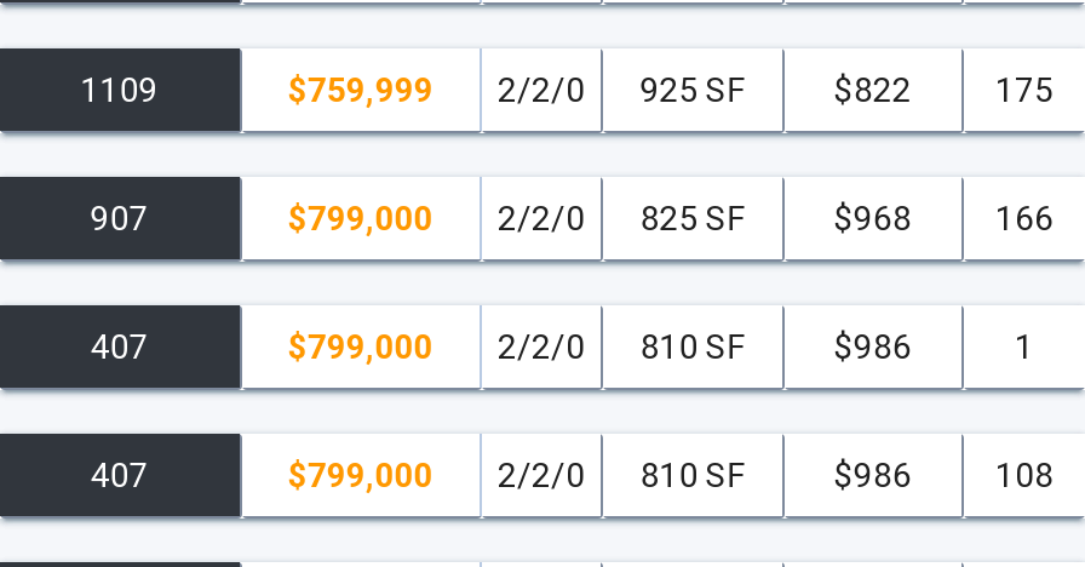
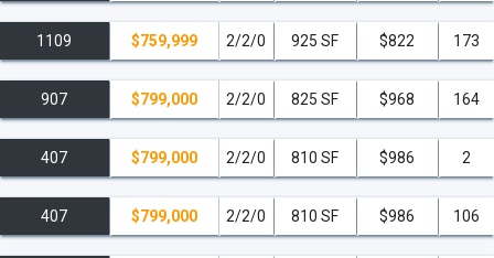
- 175
+ 173

- 166
+ 164

- 1
+ 2

- 108
+ 106
